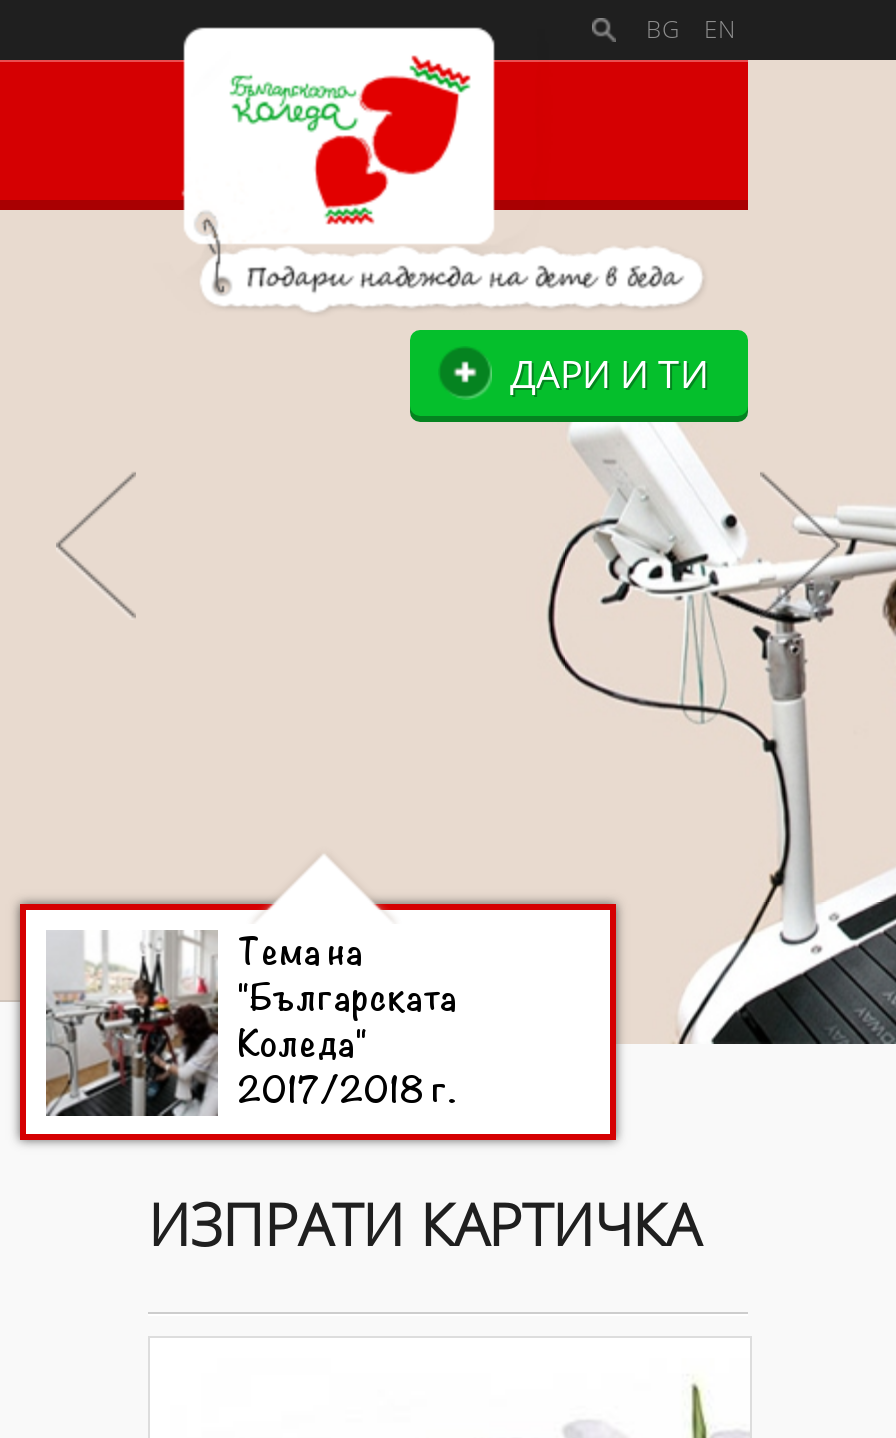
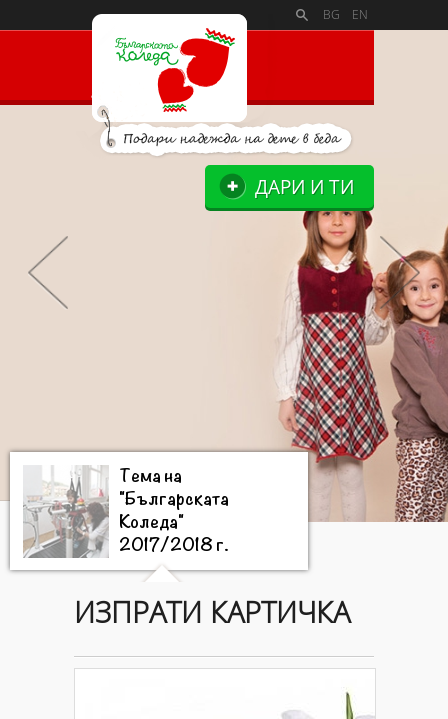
- [image]
+ [image]
